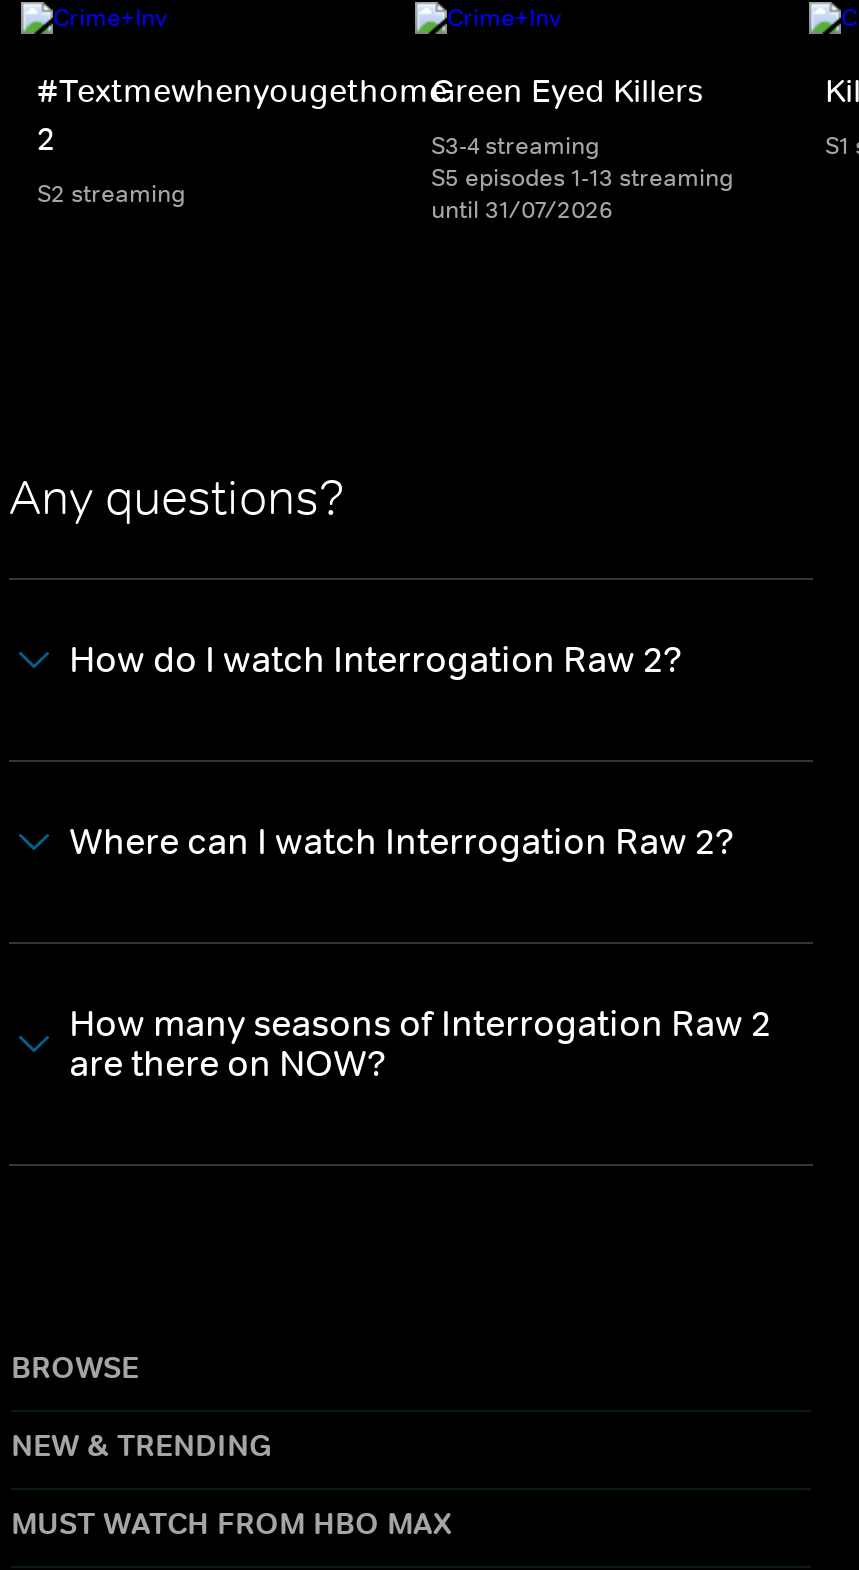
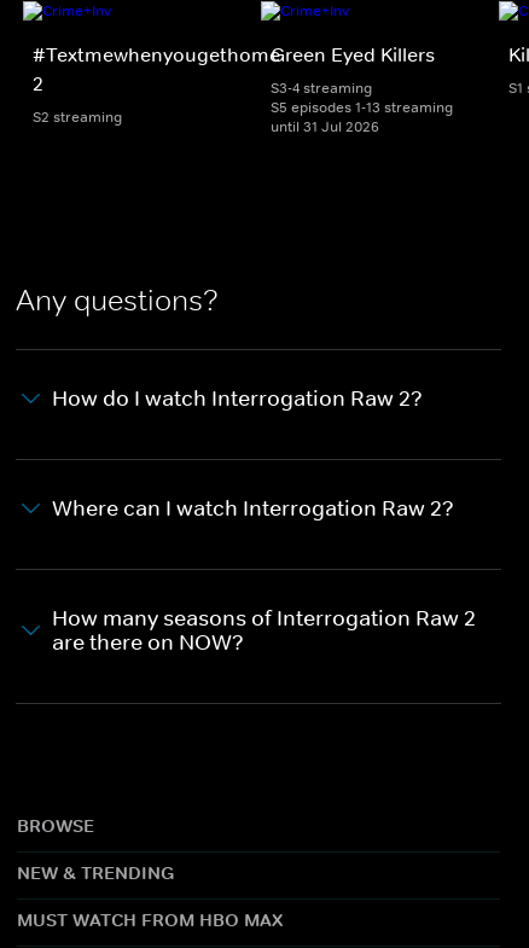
- until 31/07/2026
+ until 31 Jul 2026
